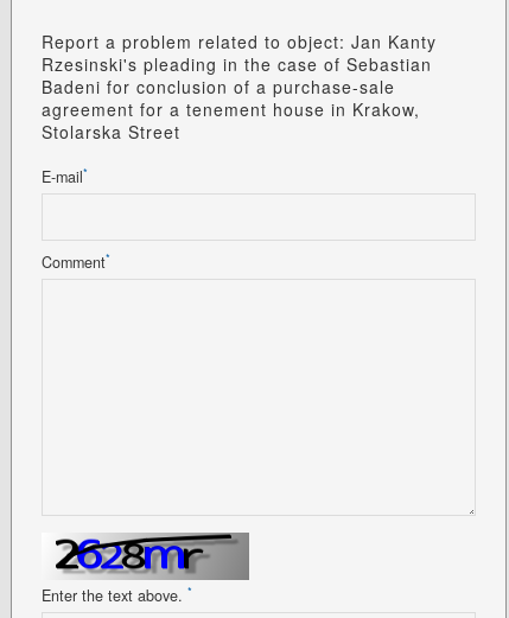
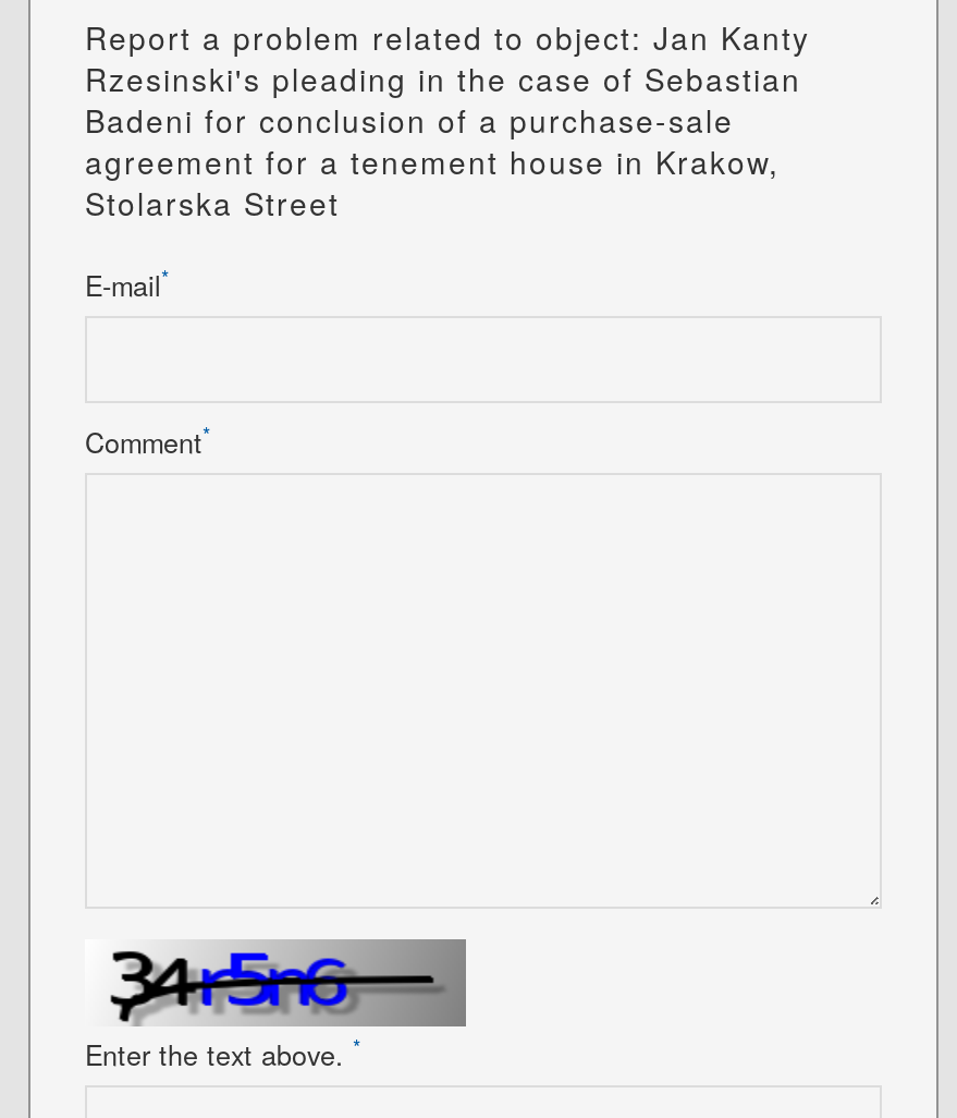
- [image]
+ [image]
